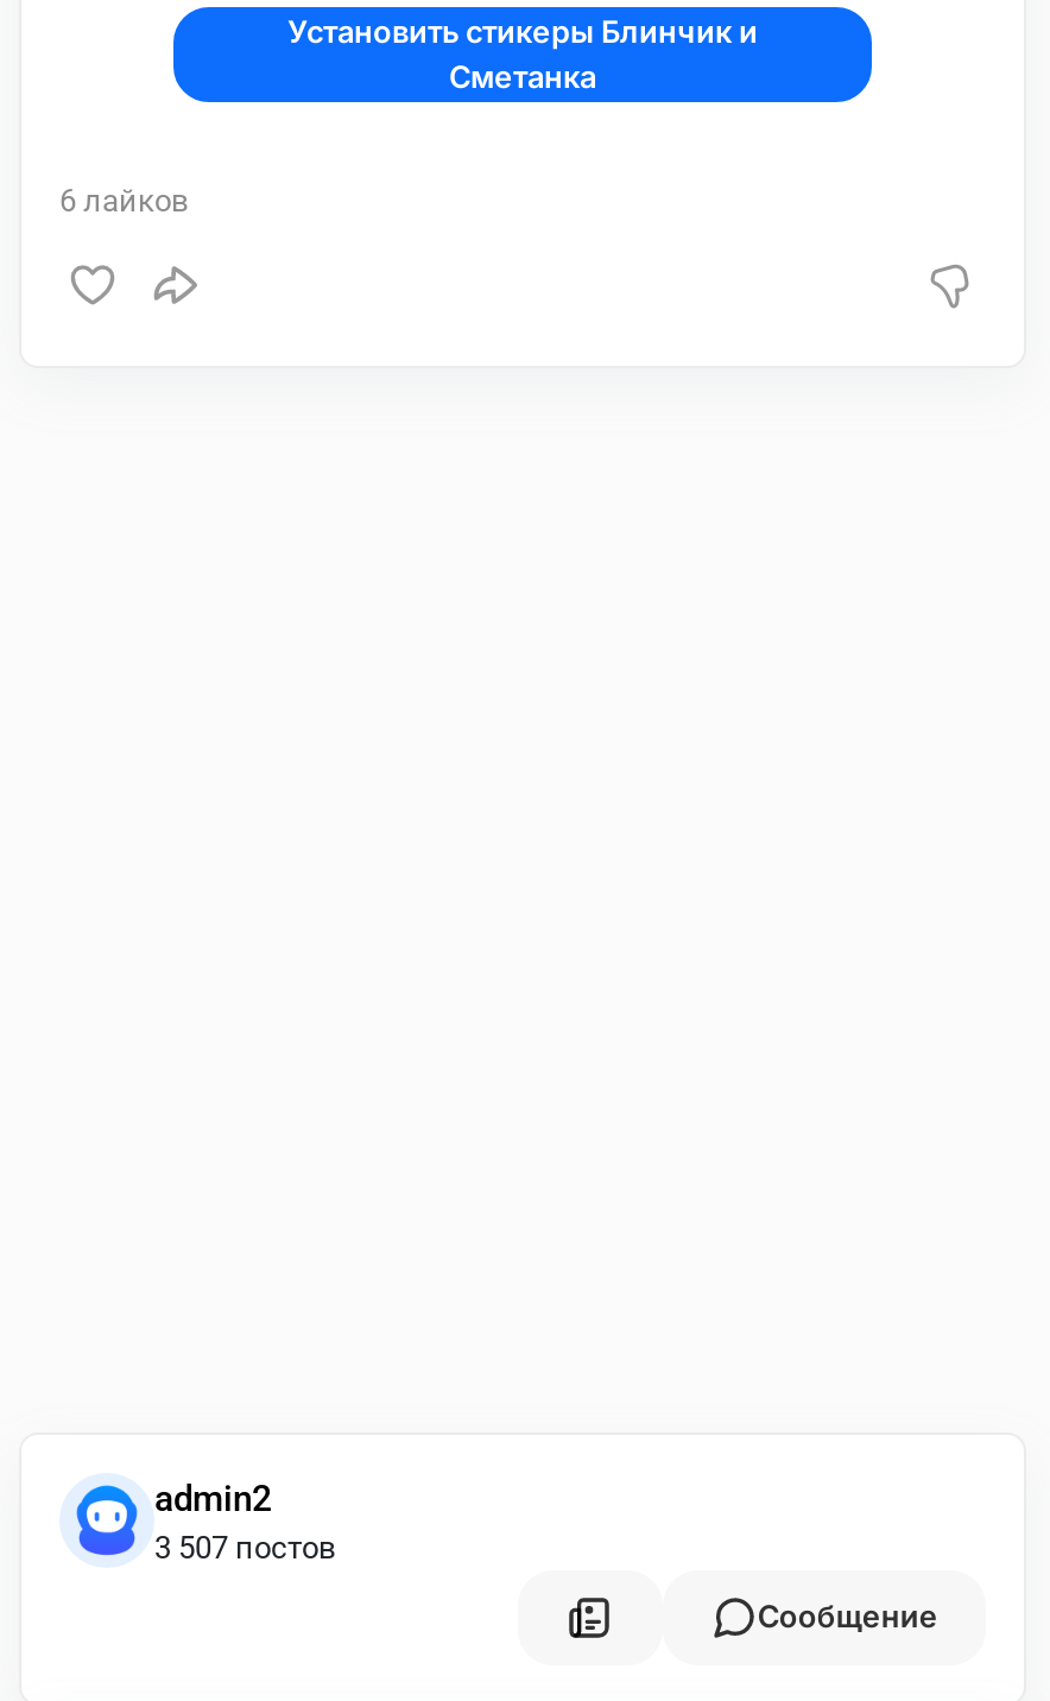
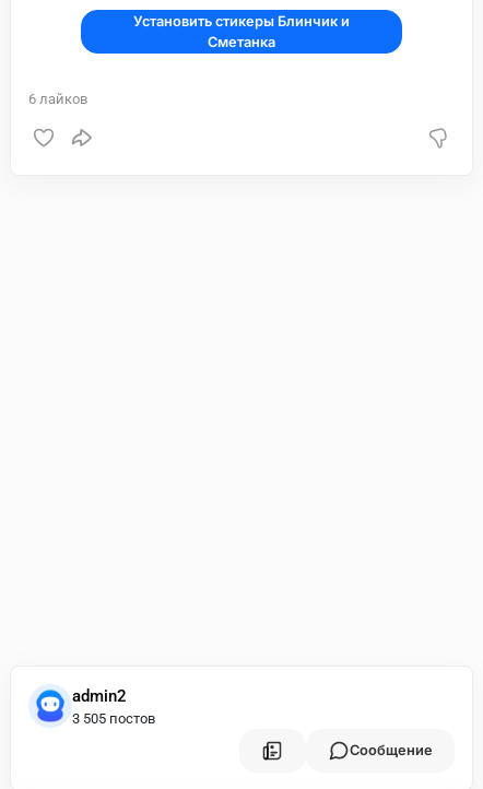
- 3 507 постов
+ 3 505 постов
